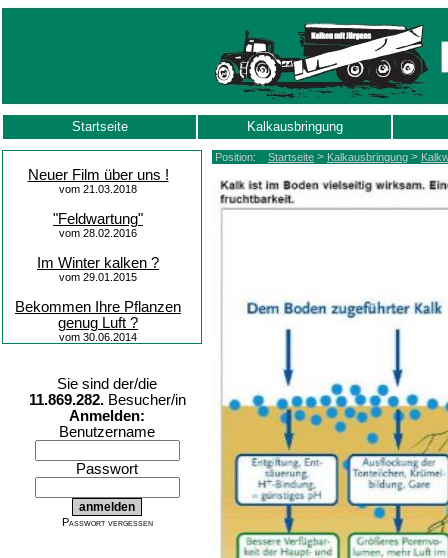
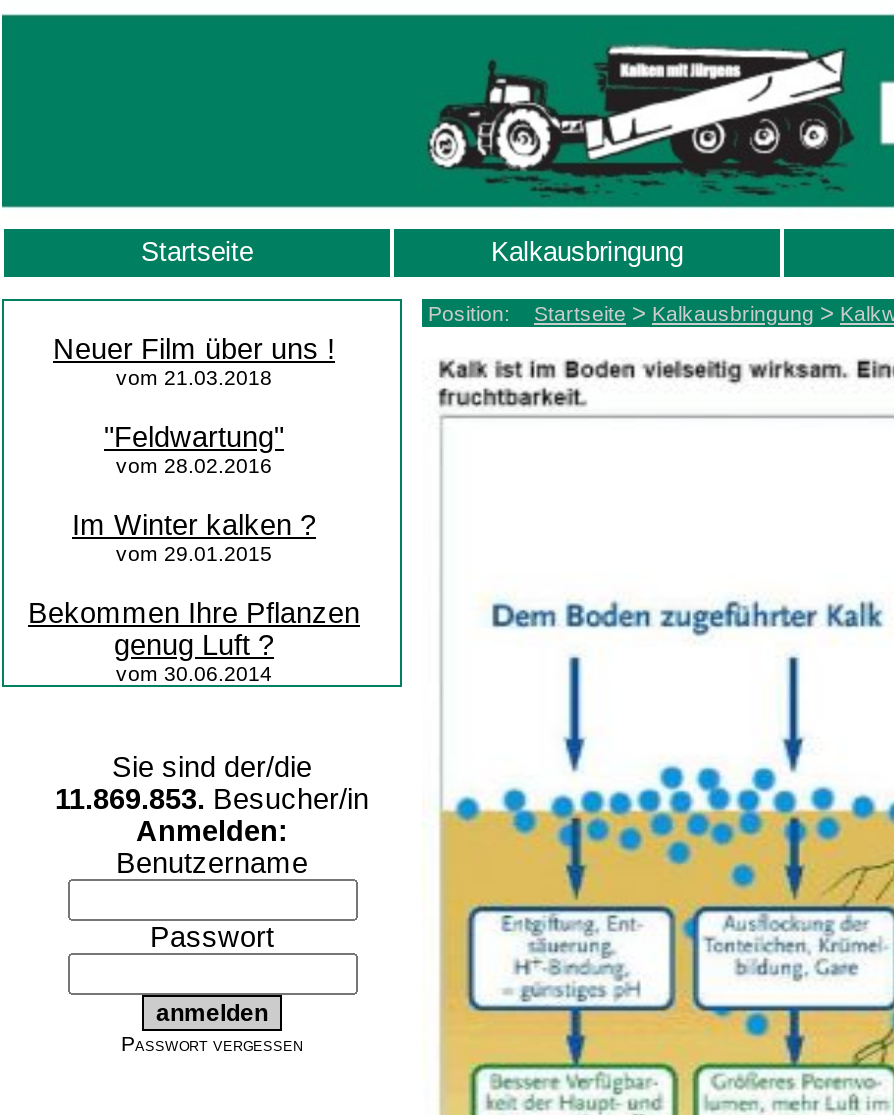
- 11.869.282. Besucher/in
+ 11.869.853. Besucher/in
